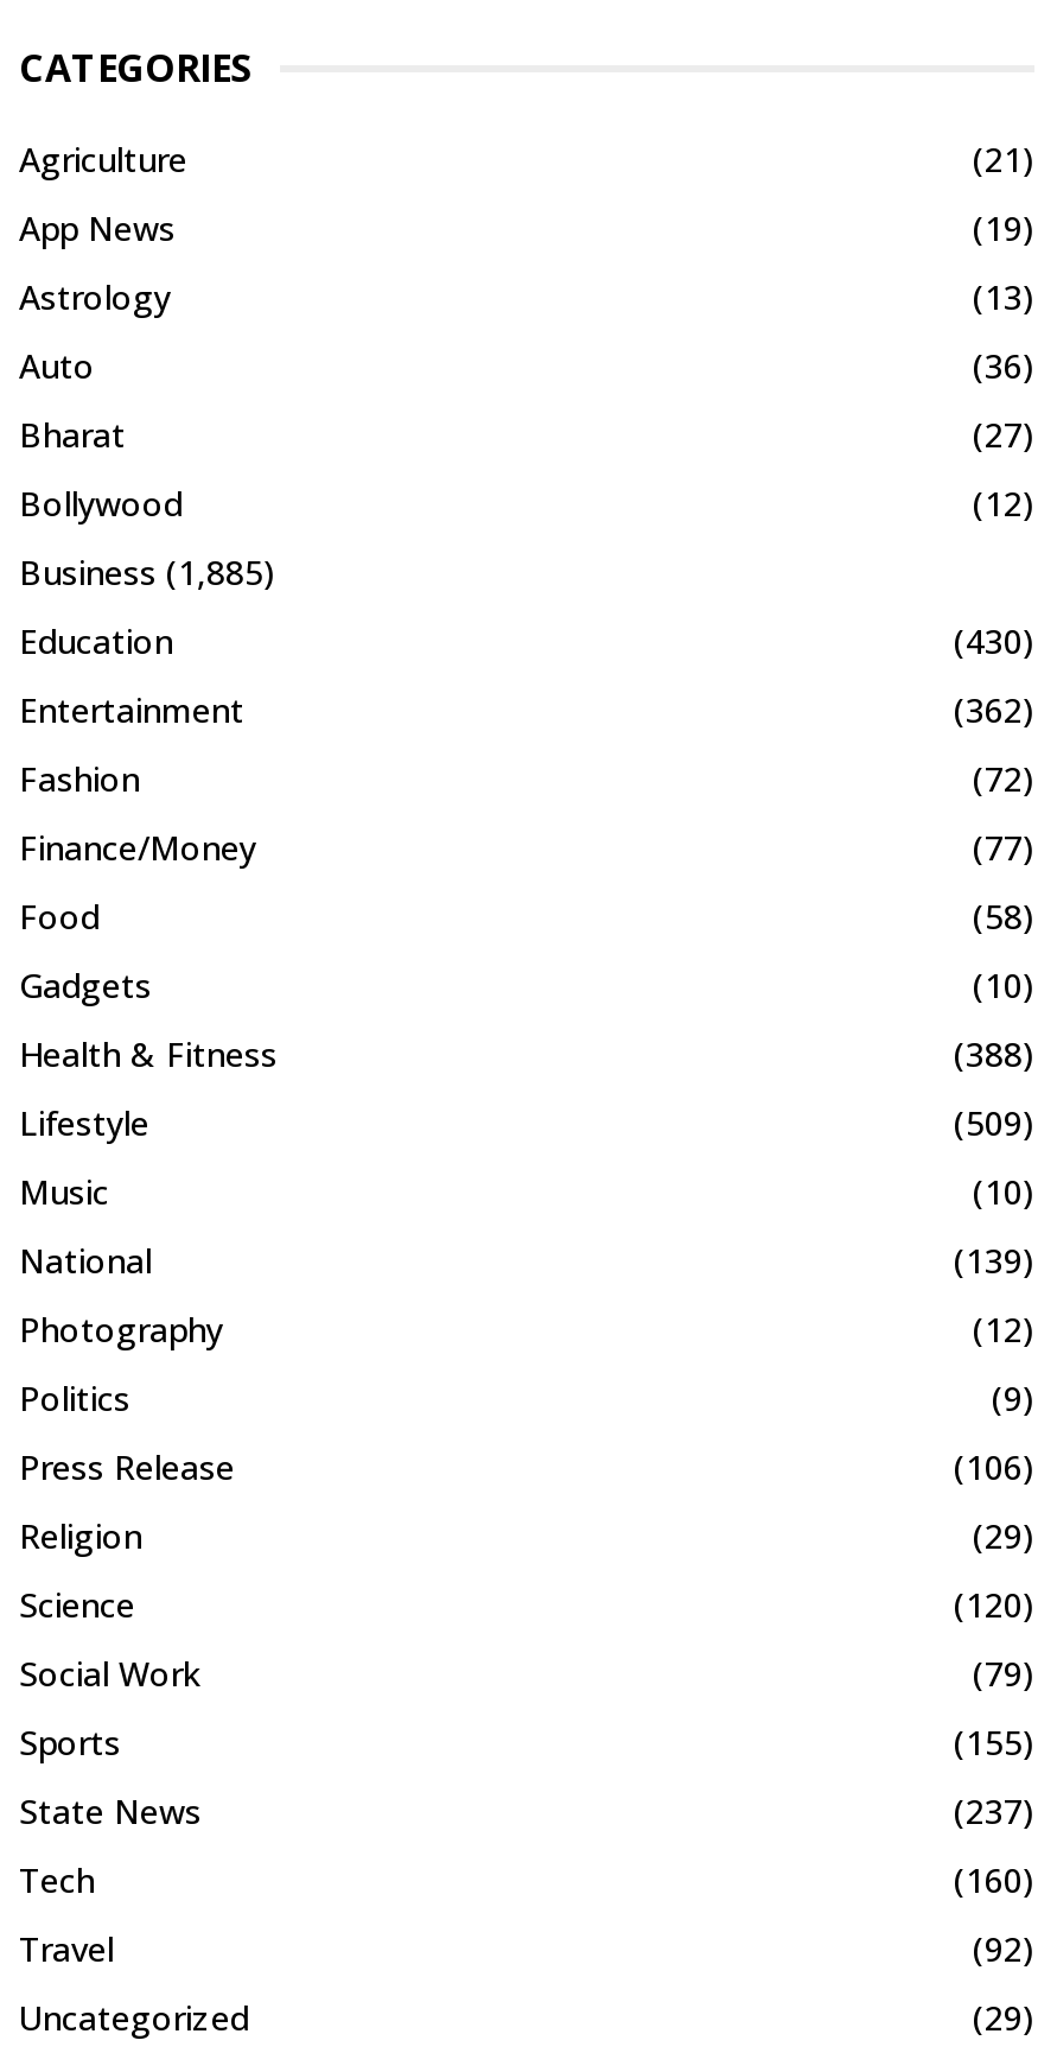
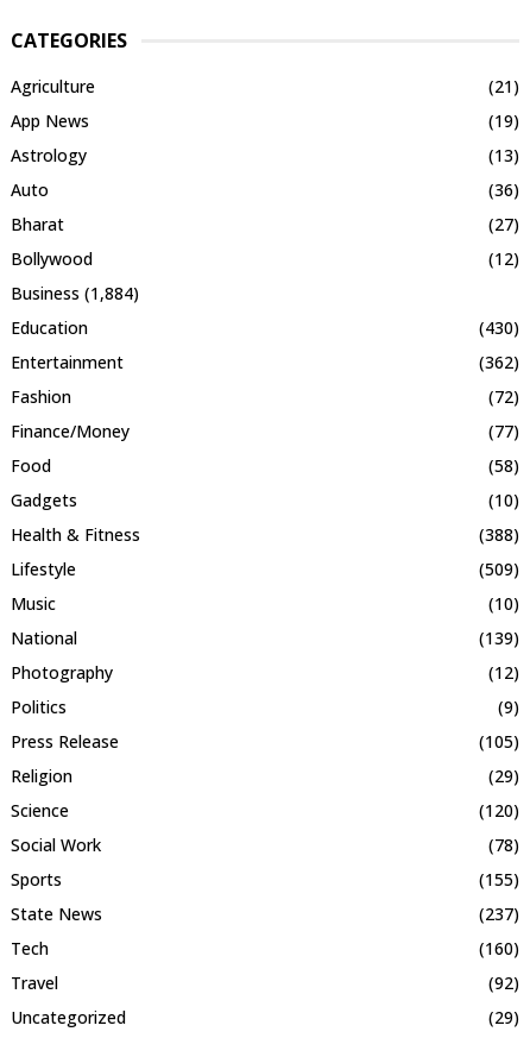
- Business (1,885)
+ Business (1,884)

- (106)
+ (105)

- (79)
+ (78)
